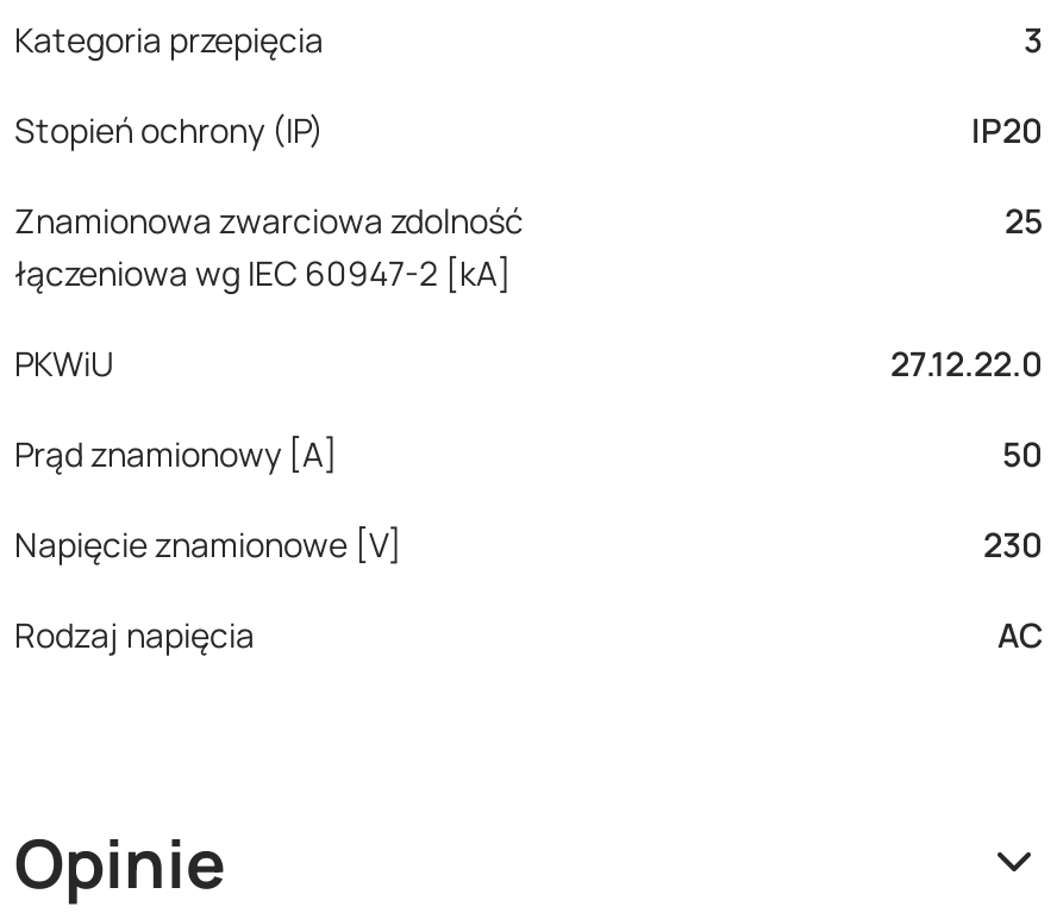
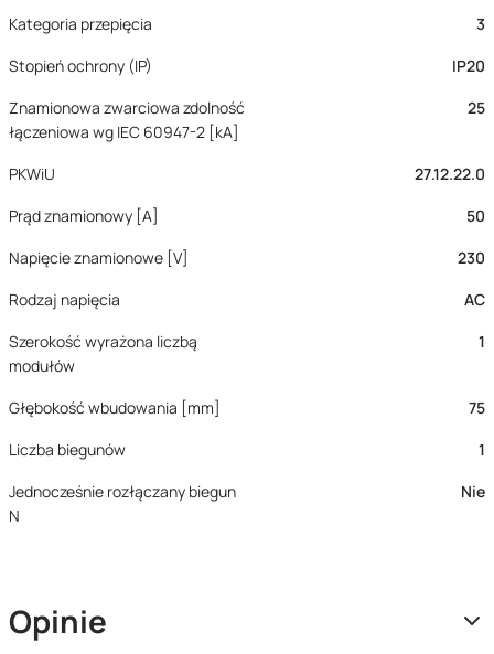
+ Szerokość wyrażona liczbą
+ modułów

+ 1
+ Głębokość wbudowania [mm]
+ 75
+ Liczba biegunów
+ 1
+ Jednocześnie rozłączany biegun
+ N

+ Nie
